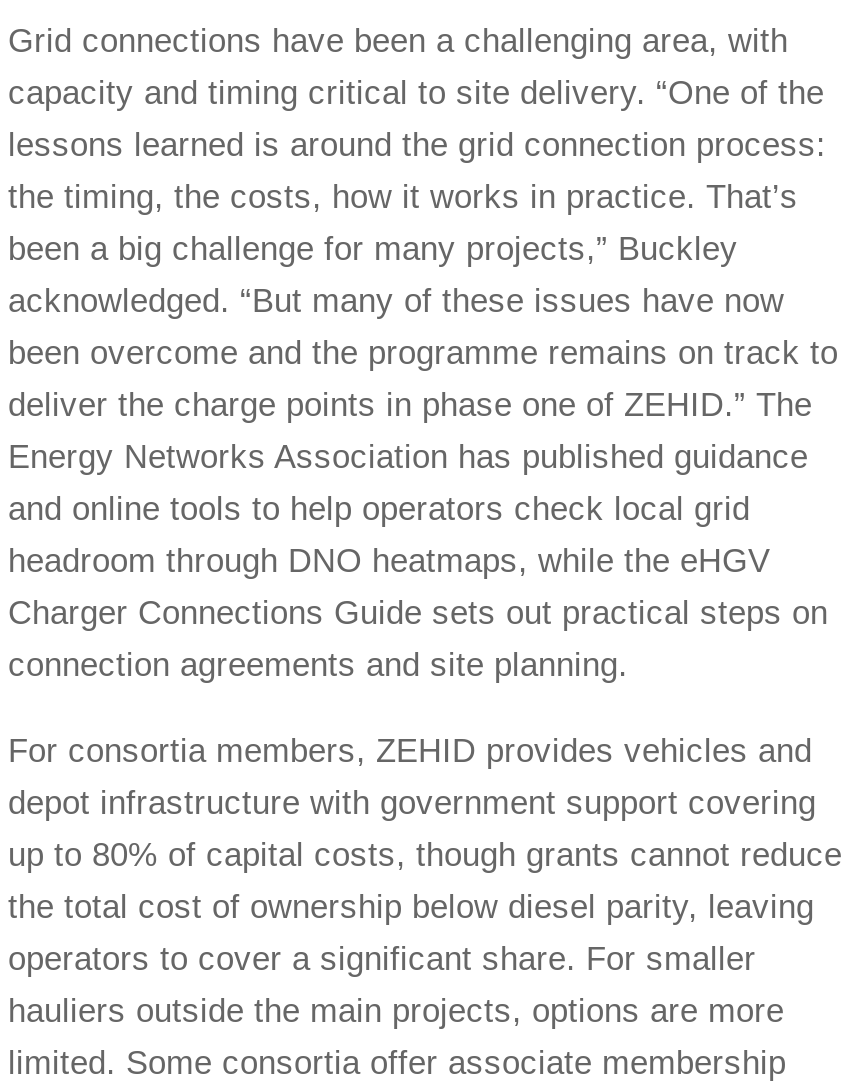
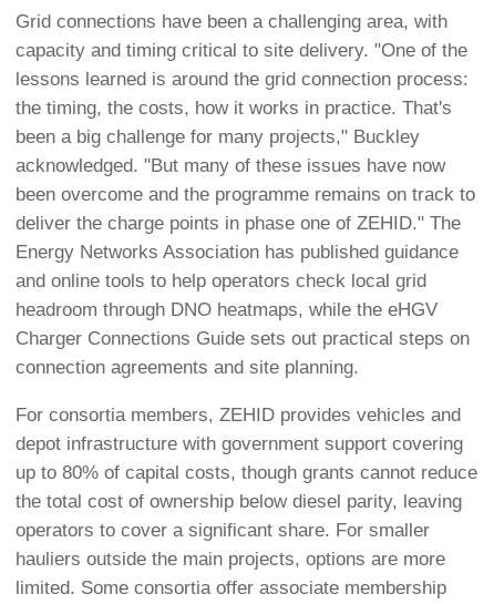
- capacity and timing critical to site delivery. “One of the
+ capacity and timing critical to site delivery. "One of the

- the timing, the costs, how it works in practice. That’s
+ the timing, the costs, how it works in practice. That's

- been a big challenge for many projects,” Buckley
+ been a big challenge for many projects," Buckley

- acknowledged. “But many of these issues have now
+ acknowledged. "But many of these issues have now

- deliver the charge points in phase one of ZEHID.” The
+ deliver the charge points in phase one of ZEHID." The
